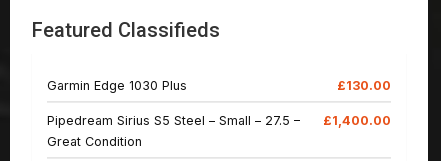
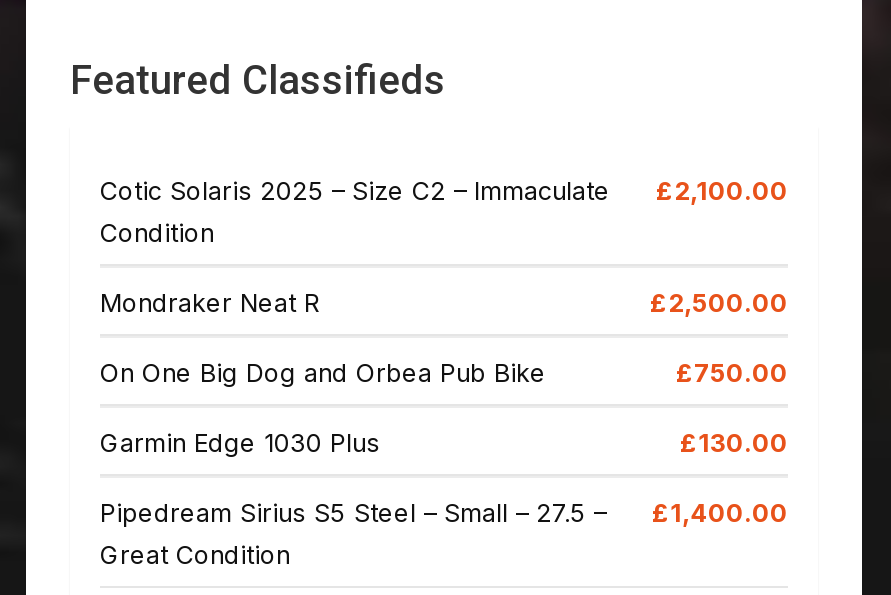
+ Cotic Solaris 2025 – Size C2 – Immaculate
+ Condition

+ Mondraker Neat R
+ £2,500.00
+ On One Big Dog and Orbea Pub Bike
+ £750.00

+ £2,100.00
